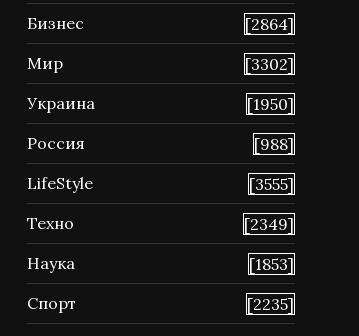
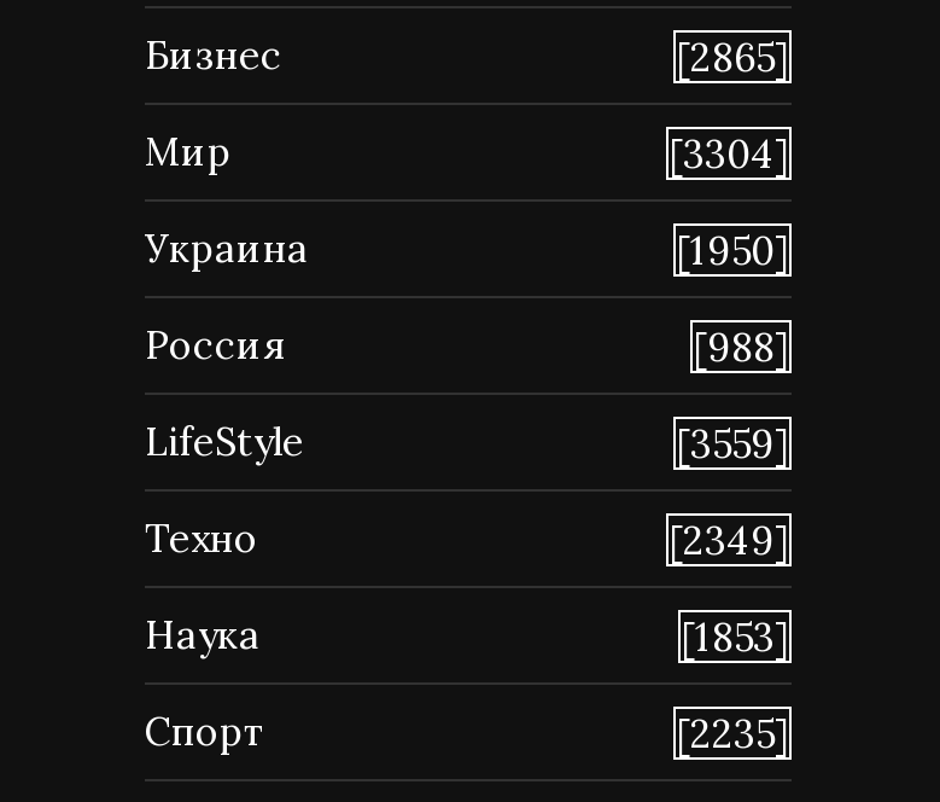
- [2864]
+ [2865]

- [3302]
+ [3304]

- [3555]
+ [3559]
